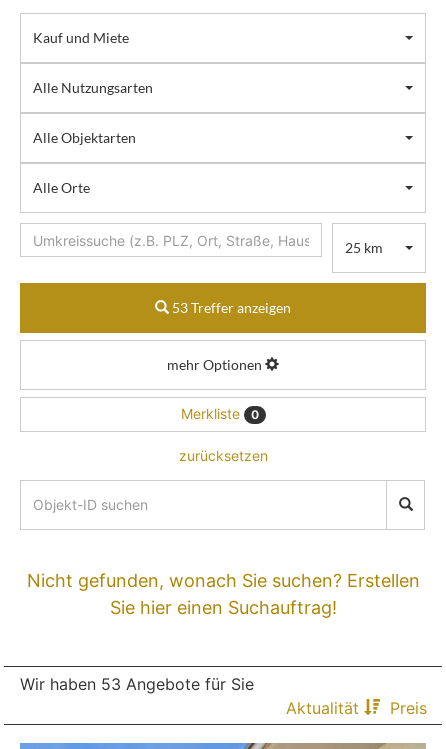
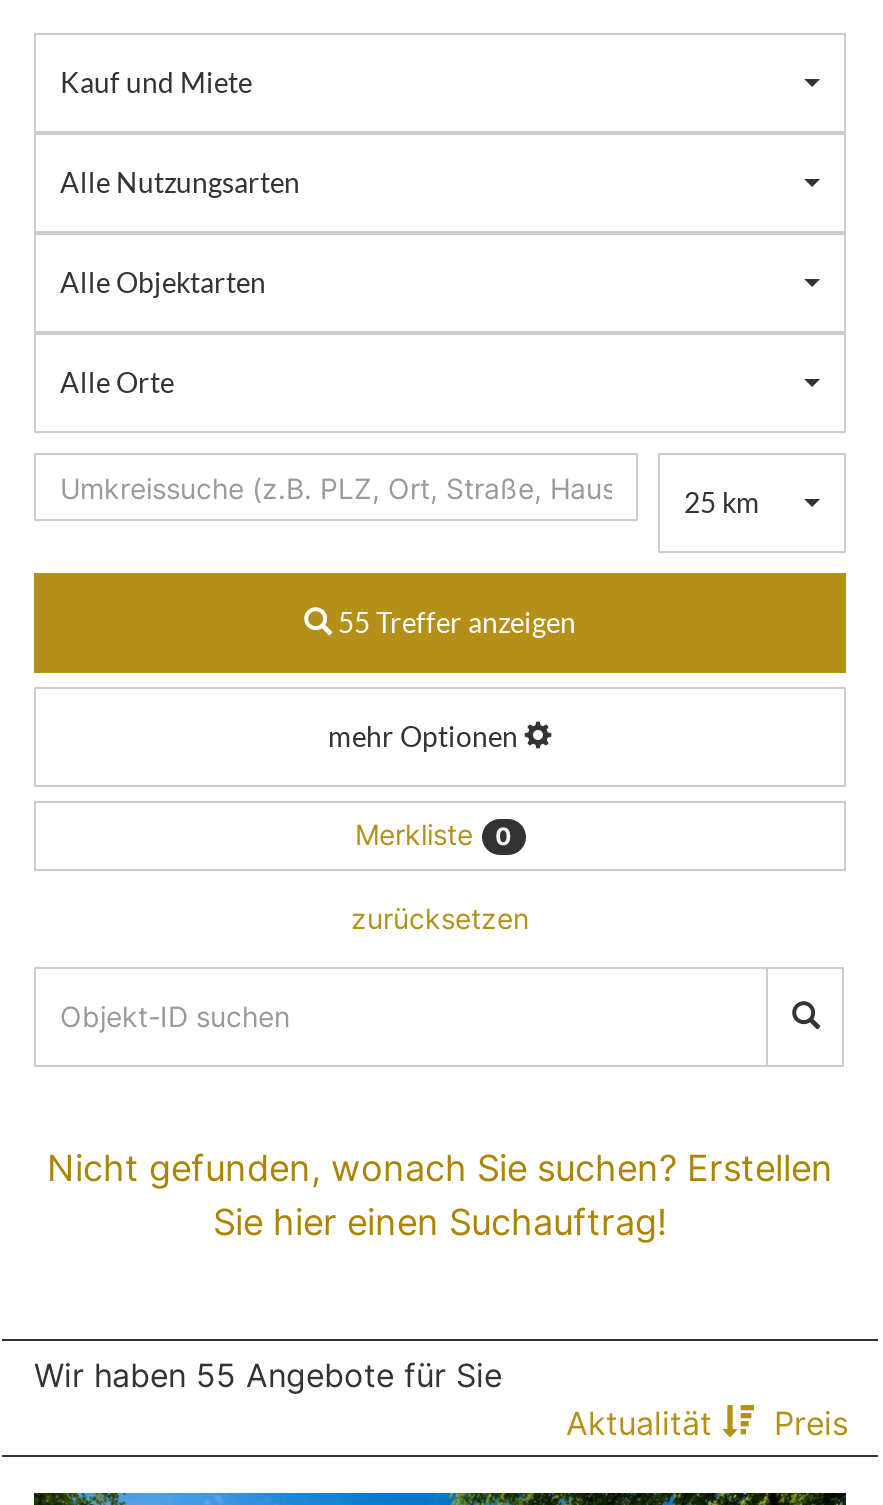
- 53 Treffer anzeigen
+ 55 Treffer anzeigen

- Wir haben 53 Angebote für Sie
+ Wir haben 55 Angebote für Sie
